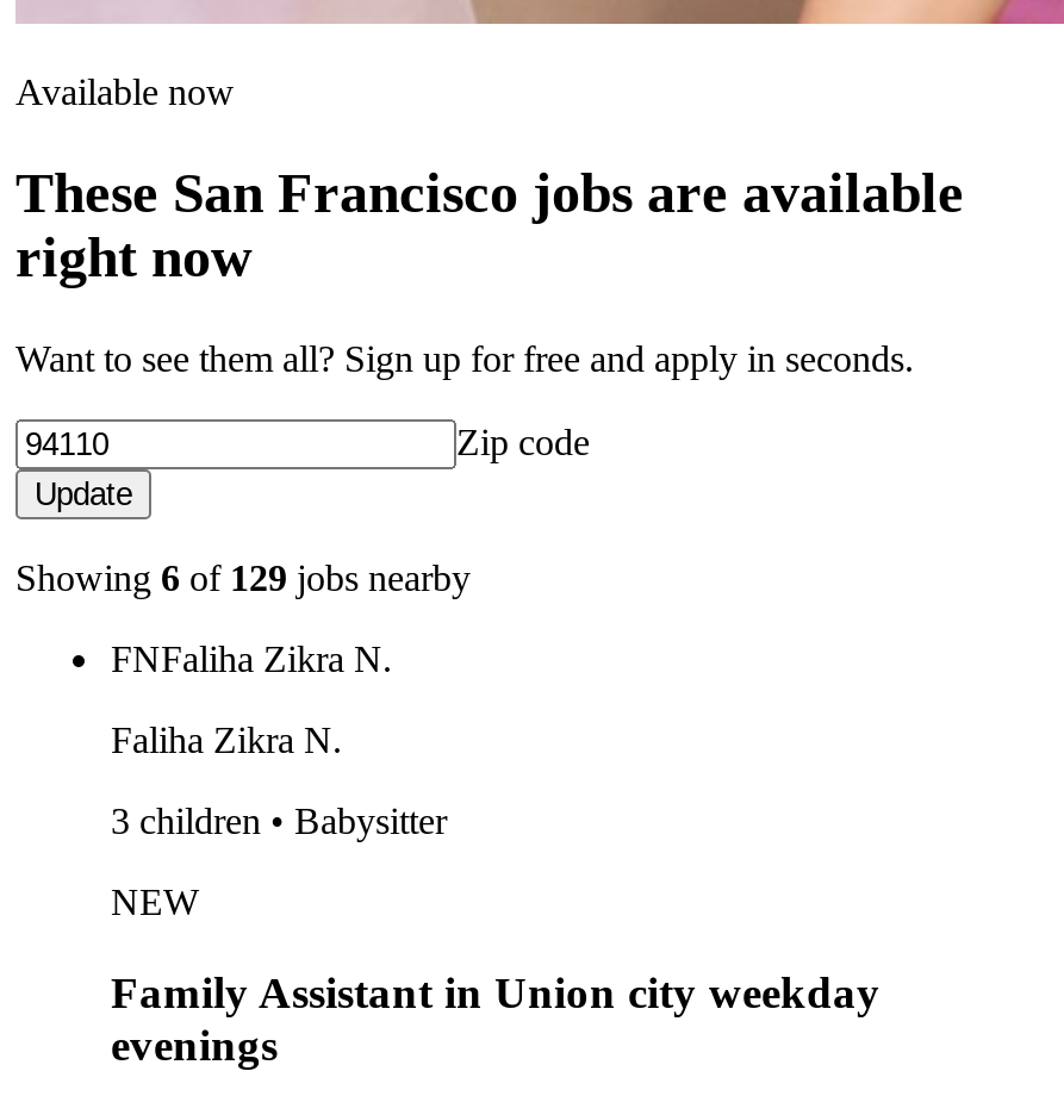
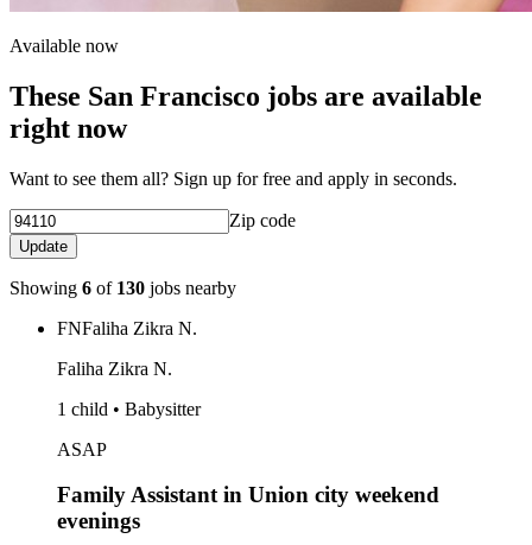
- Showing 6 of 129 jobs nearby
+ Showing 6 of 130 jobs nearby

- 3 children • Babysitter
+ 1 child • Babysitter

- NEW
+ ASAP

- Family Assistant in Union city weekday
+ Family Assistant in Union city weekend
